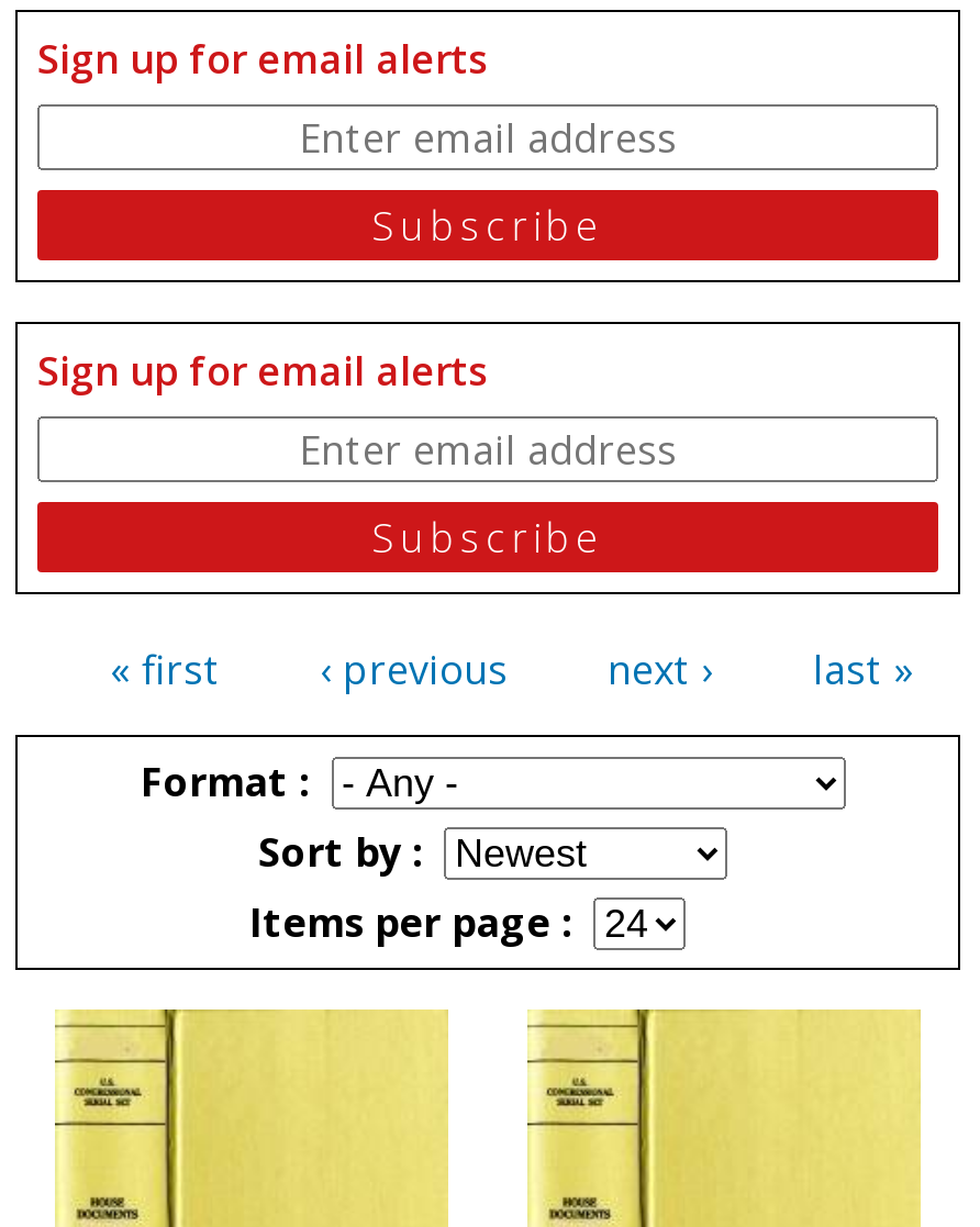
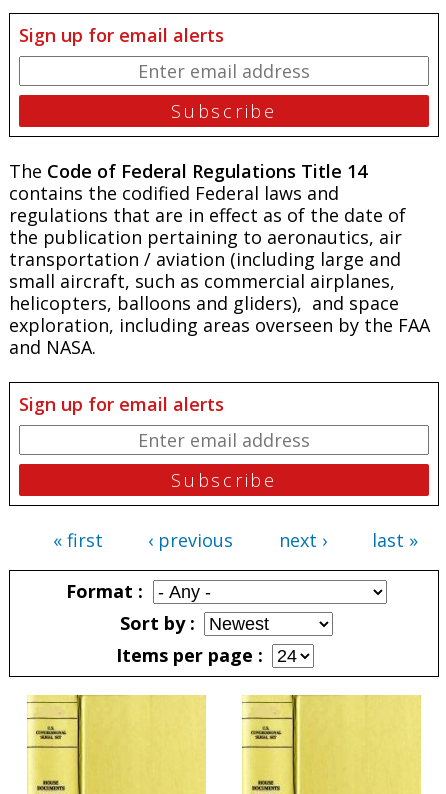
+ The Code of Federal Regulations Title 14
+ contains the codified Federal laws and
+ regulations that are in effect as of the date of
+ the publication pertaining to aeronautics, air
+ transportation / aviation (including large and
+ small aircraft, such as commercial airplanes,
+ helicopters, balloons and gliders), and space
+ exploration, including areas overseen by the FAA
+ and NASA.
